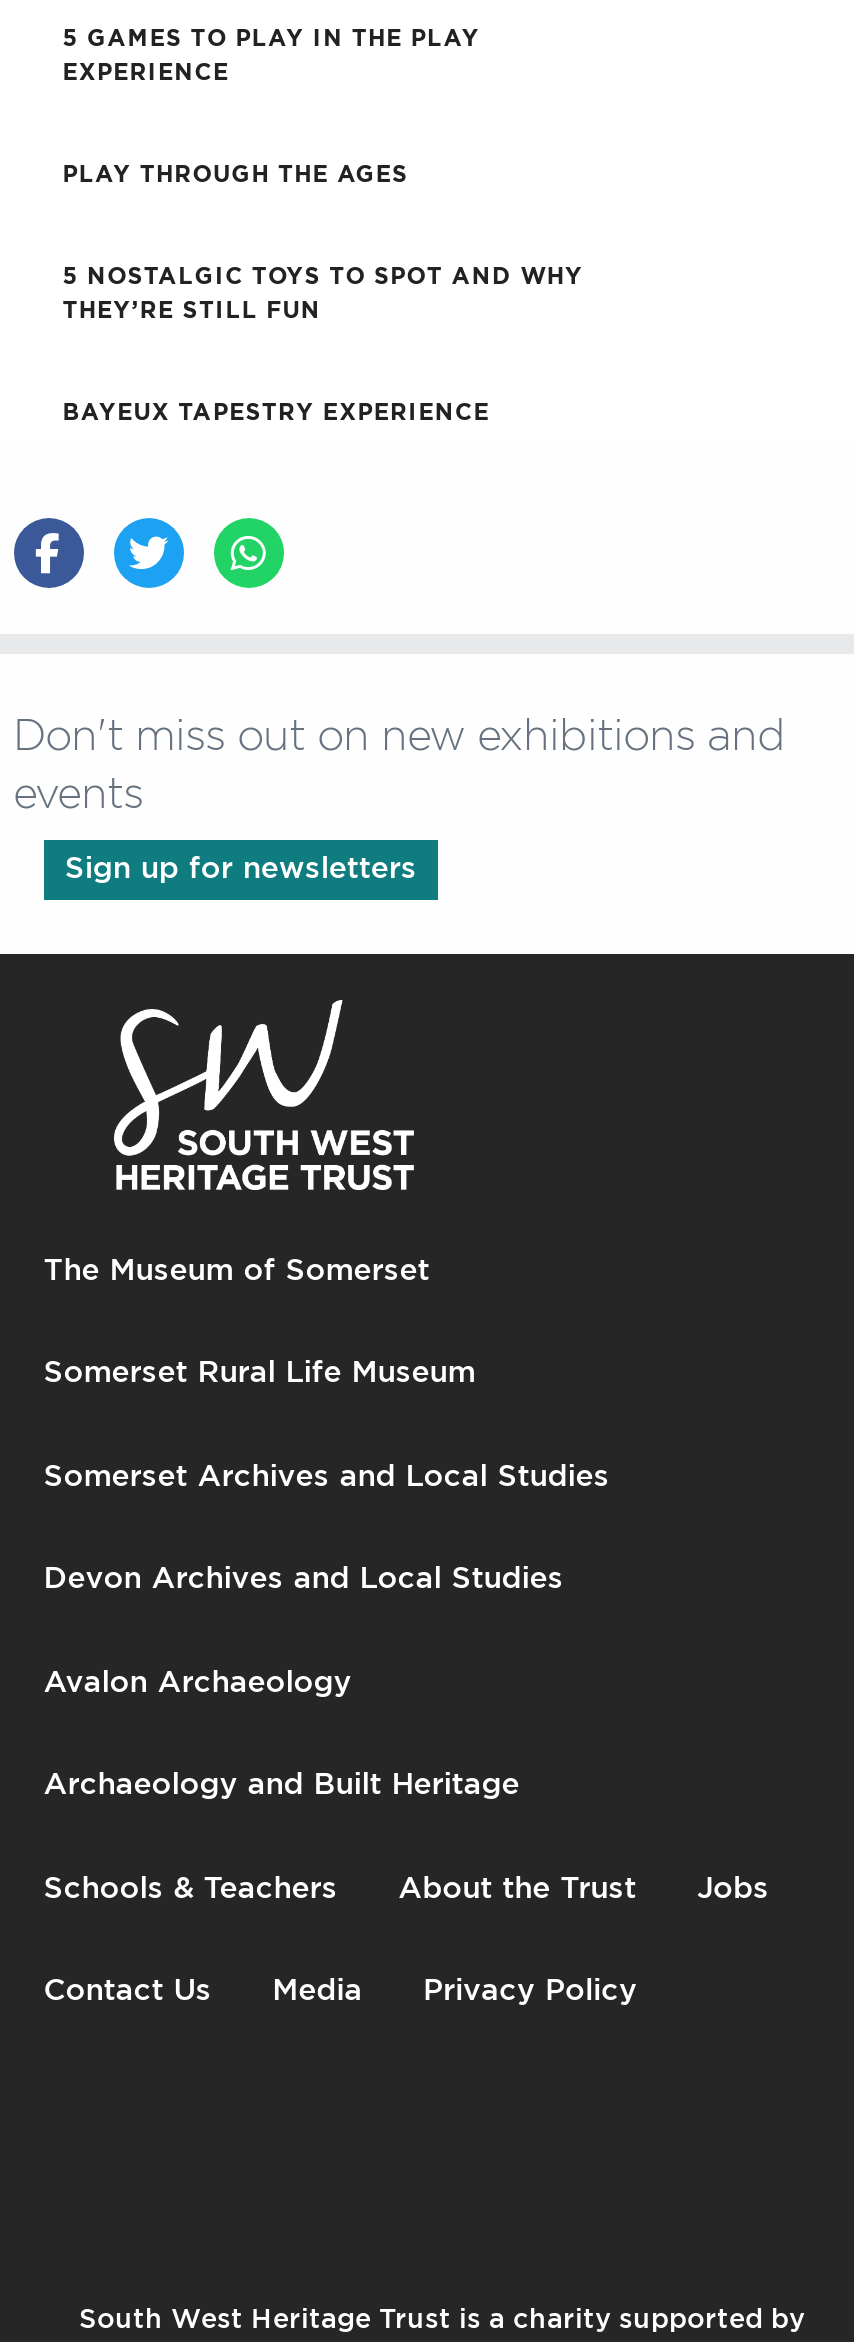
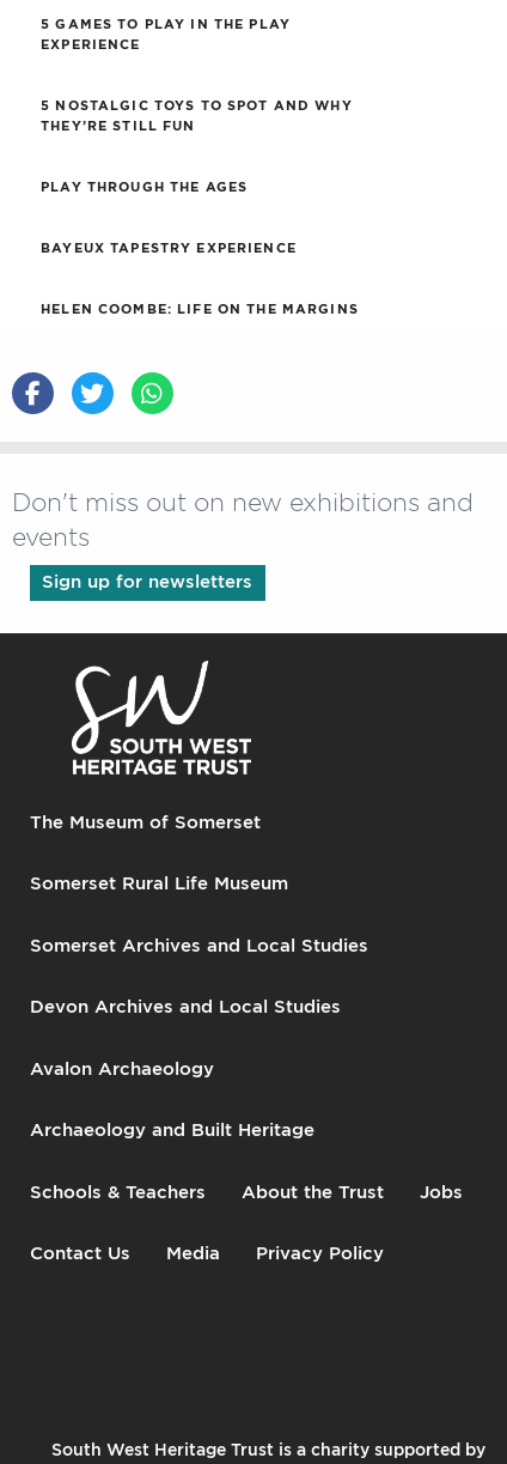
moved down: PLAY THROUGH THE AGES

moved up: 5 NOSTALGIC TOYS TO SPOT AND WHY | THEY’RE STILL FUN

+ HELEN COOMBE: LIFE ON THE MARGINS
